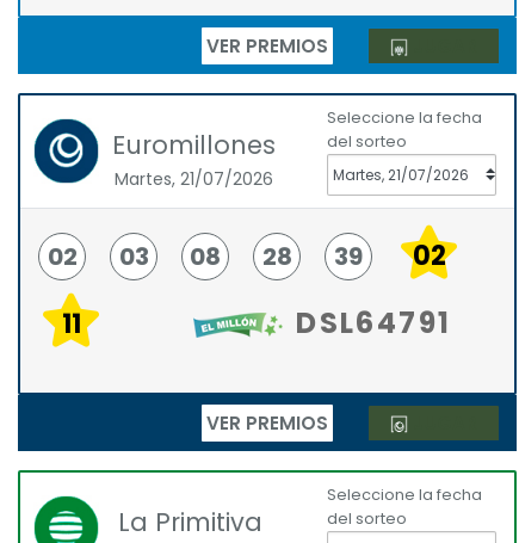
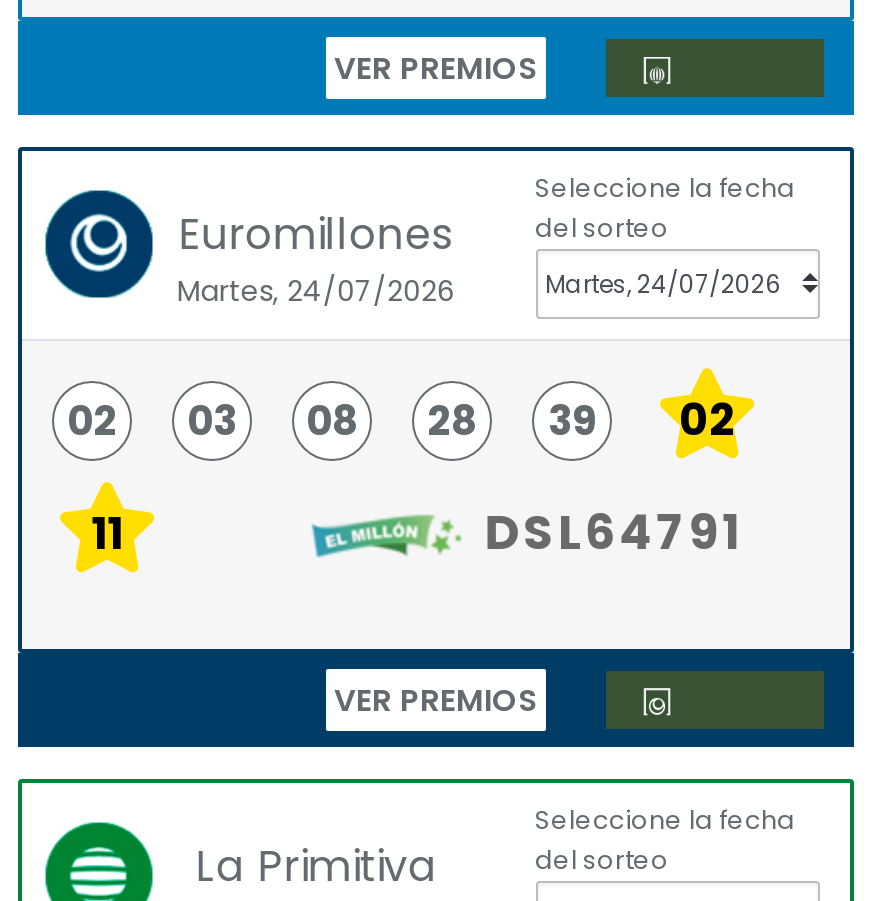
- Martes, 21/07/2026
+ Martes, 24/07/2026
